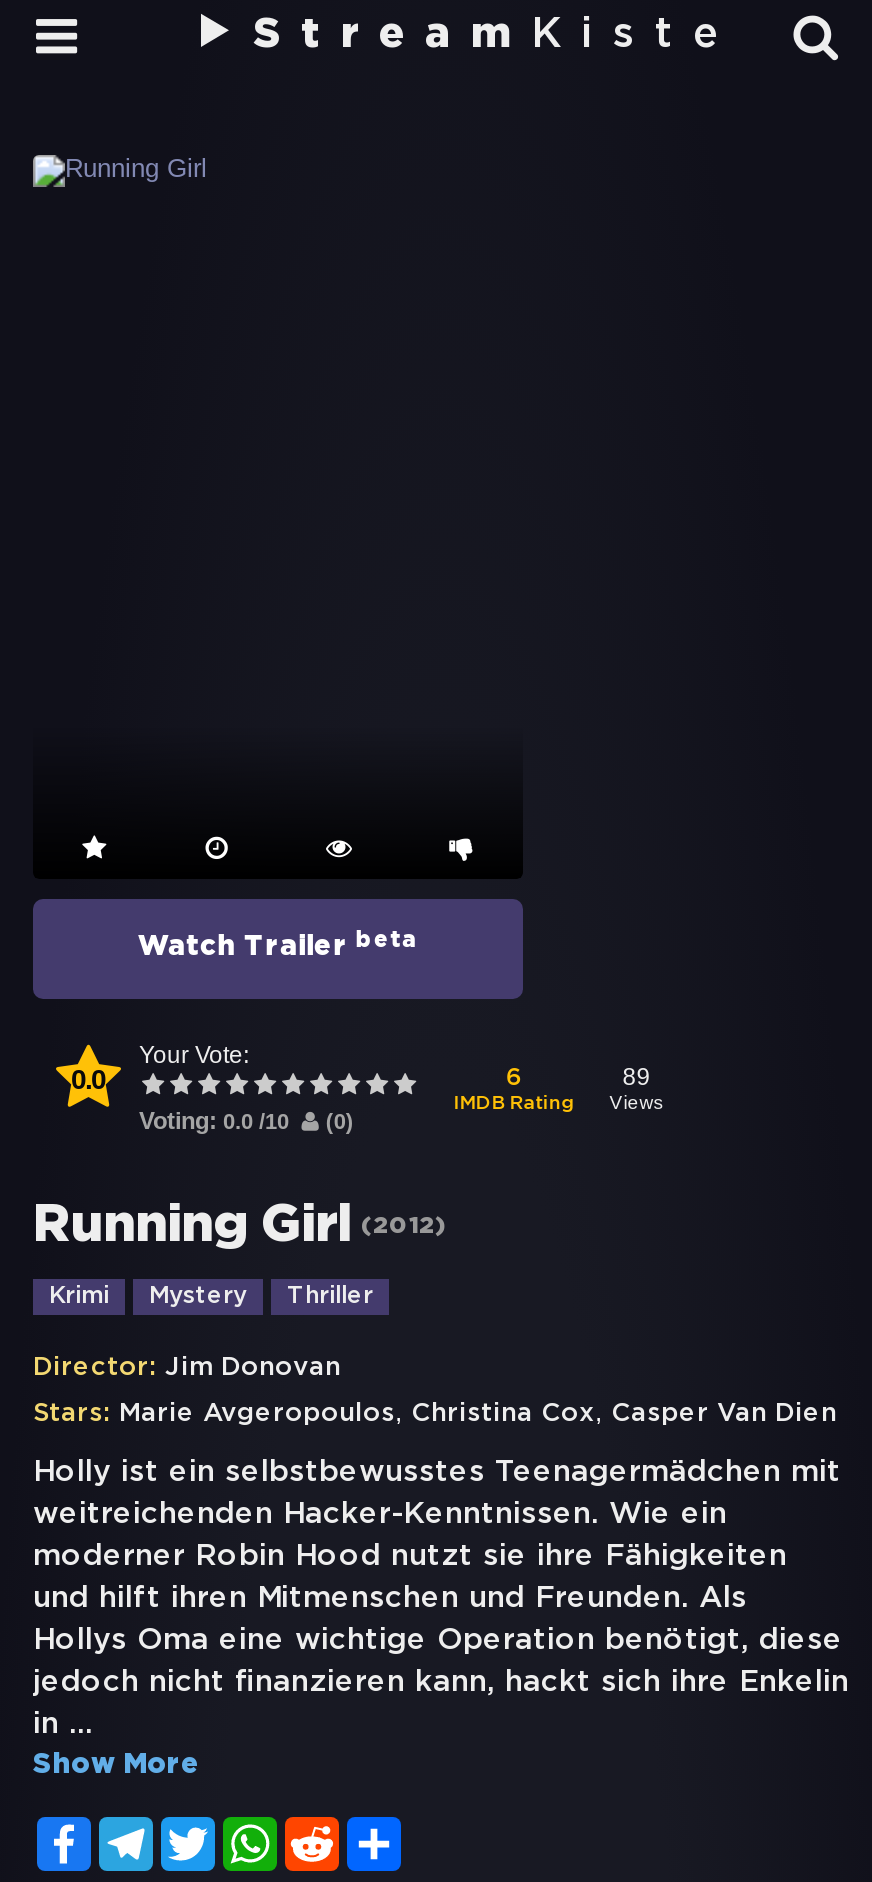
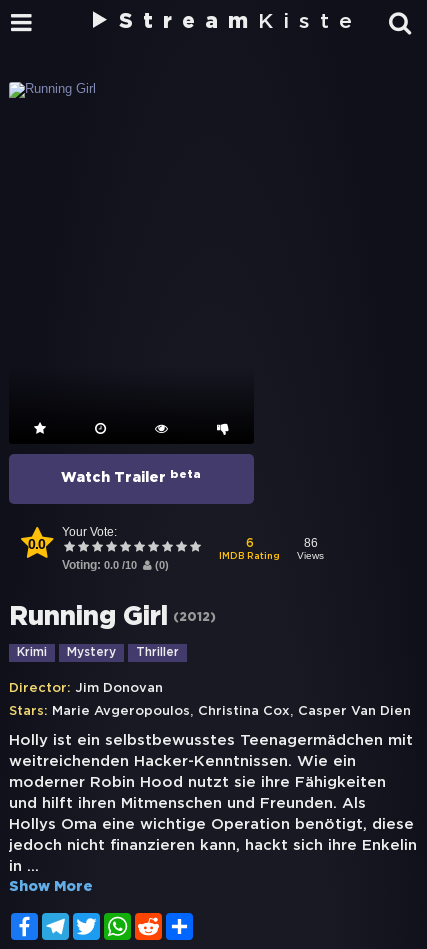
- 89
+ 86
